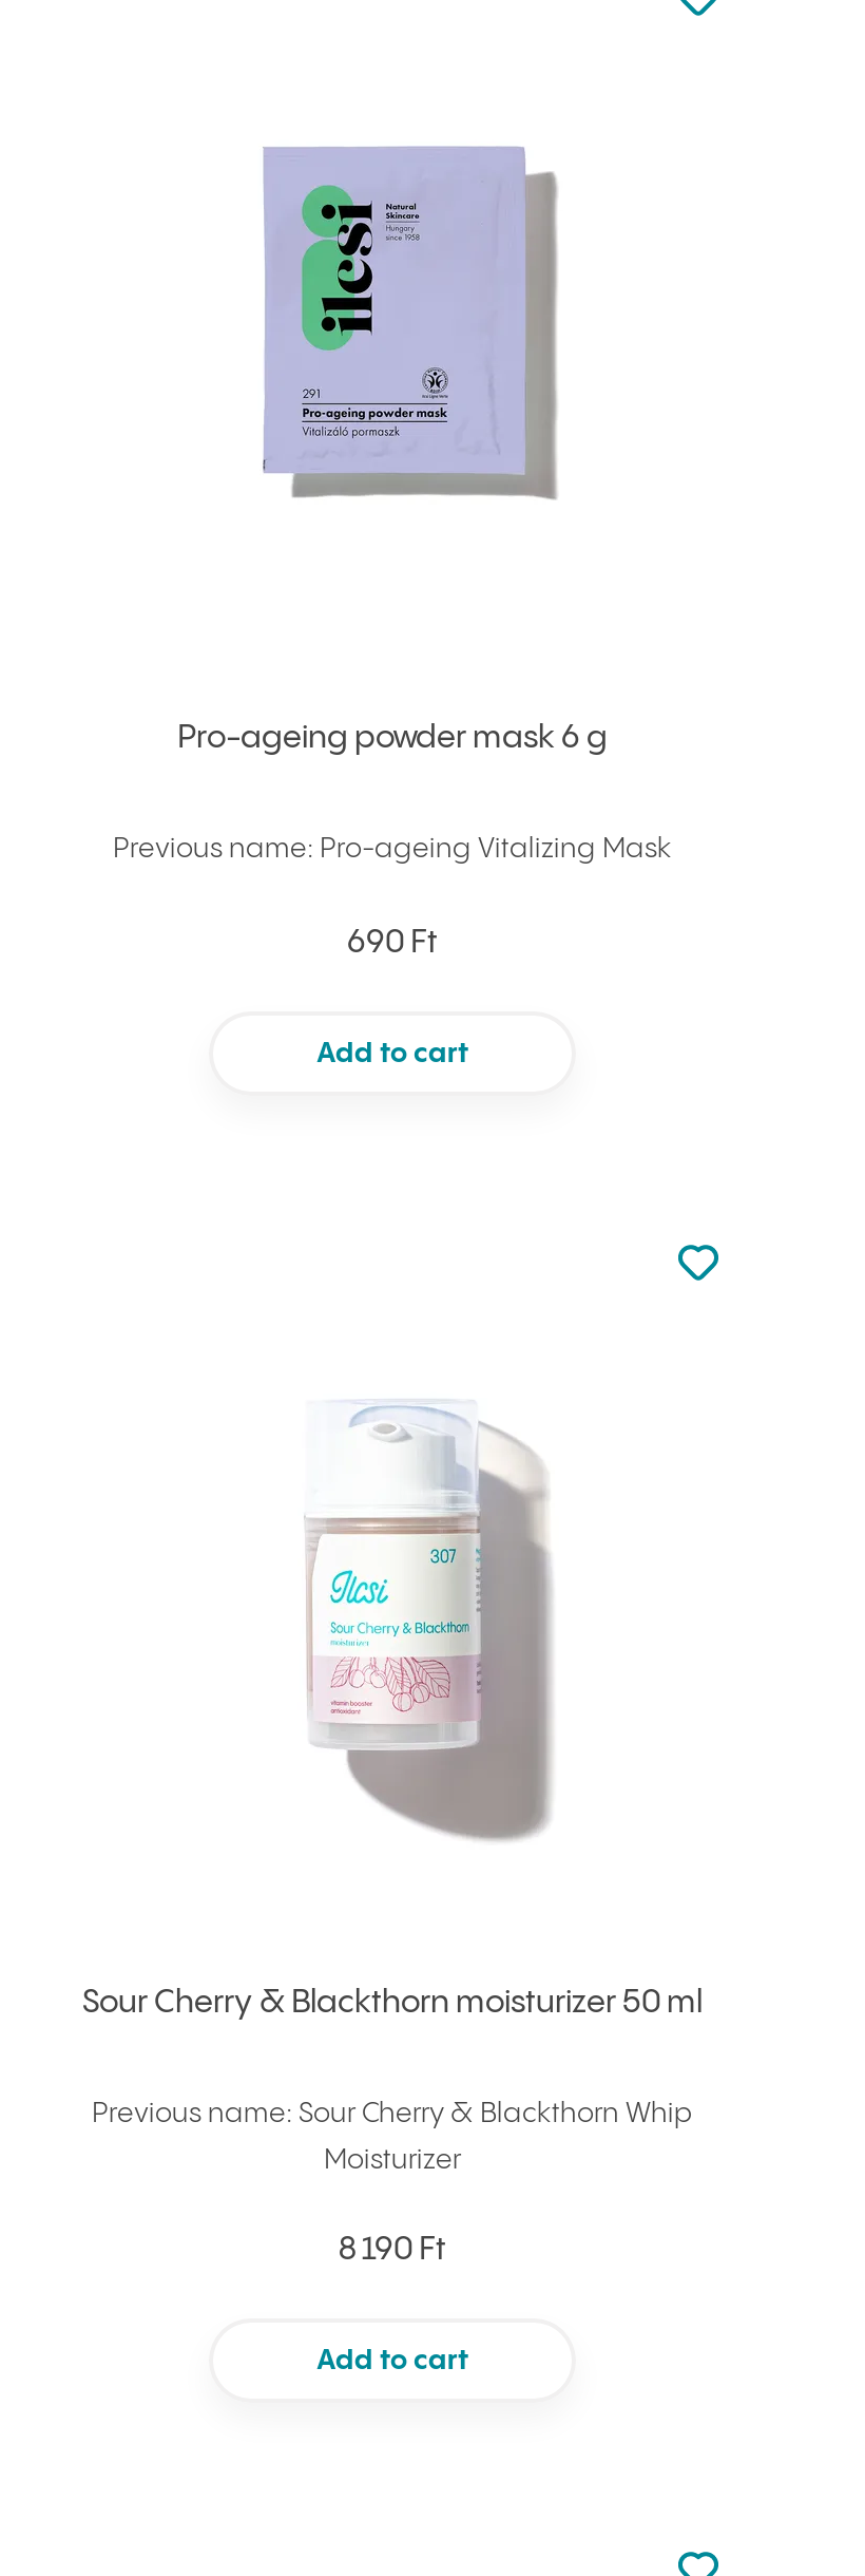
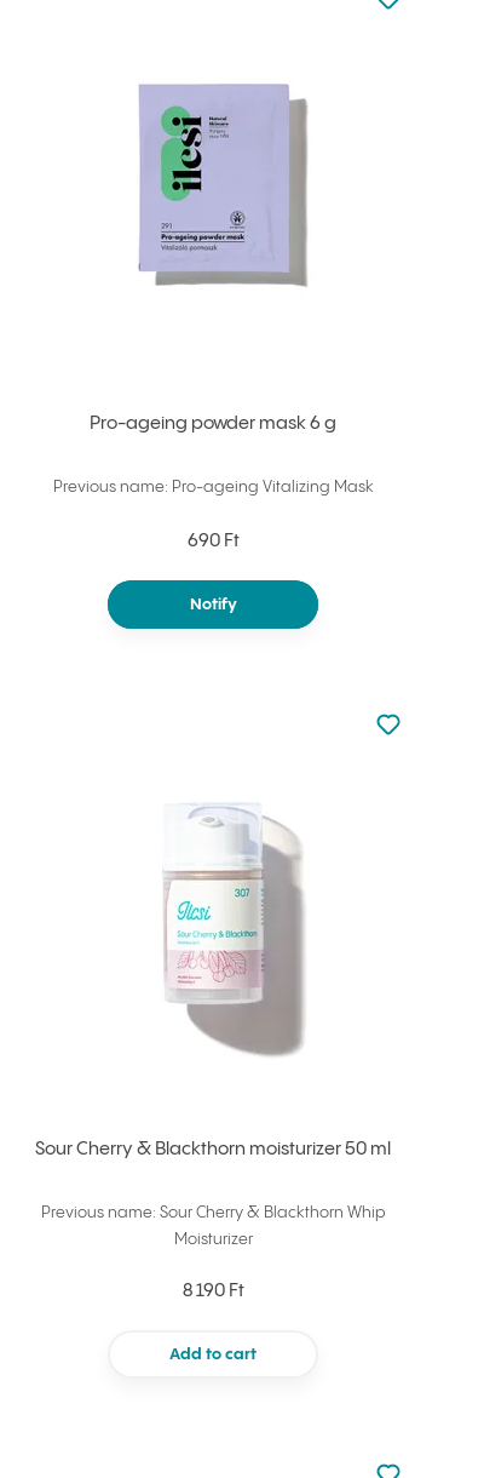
- Add to cart
+ Notify
